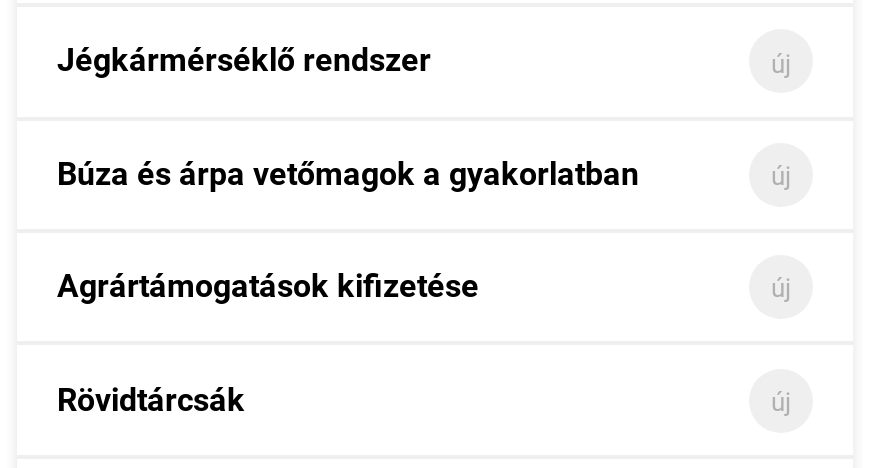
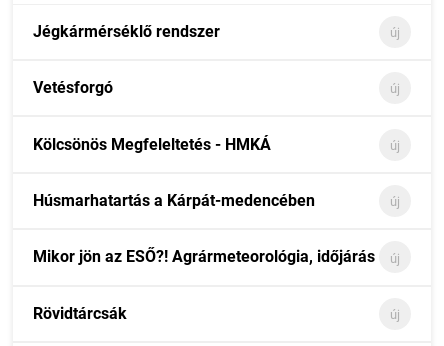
- Búza és árpa vetőmagok a gyakorlatban
+ Vetésforgó

- Agrártámogatások kifizetése
+ Kölcsönös Megfeleltetés - HMKÁ
+ új
+ Húsmarhatartás a Kárpát-medencében
+ új
+ Mikor jön az ESŐ?! Agrármeteorológia, időjárás
